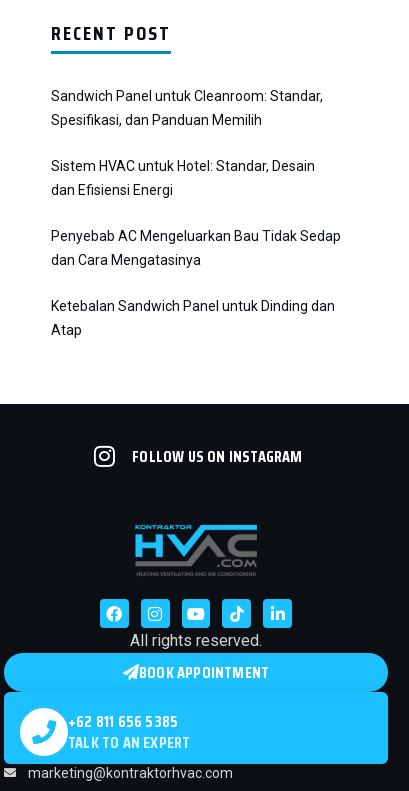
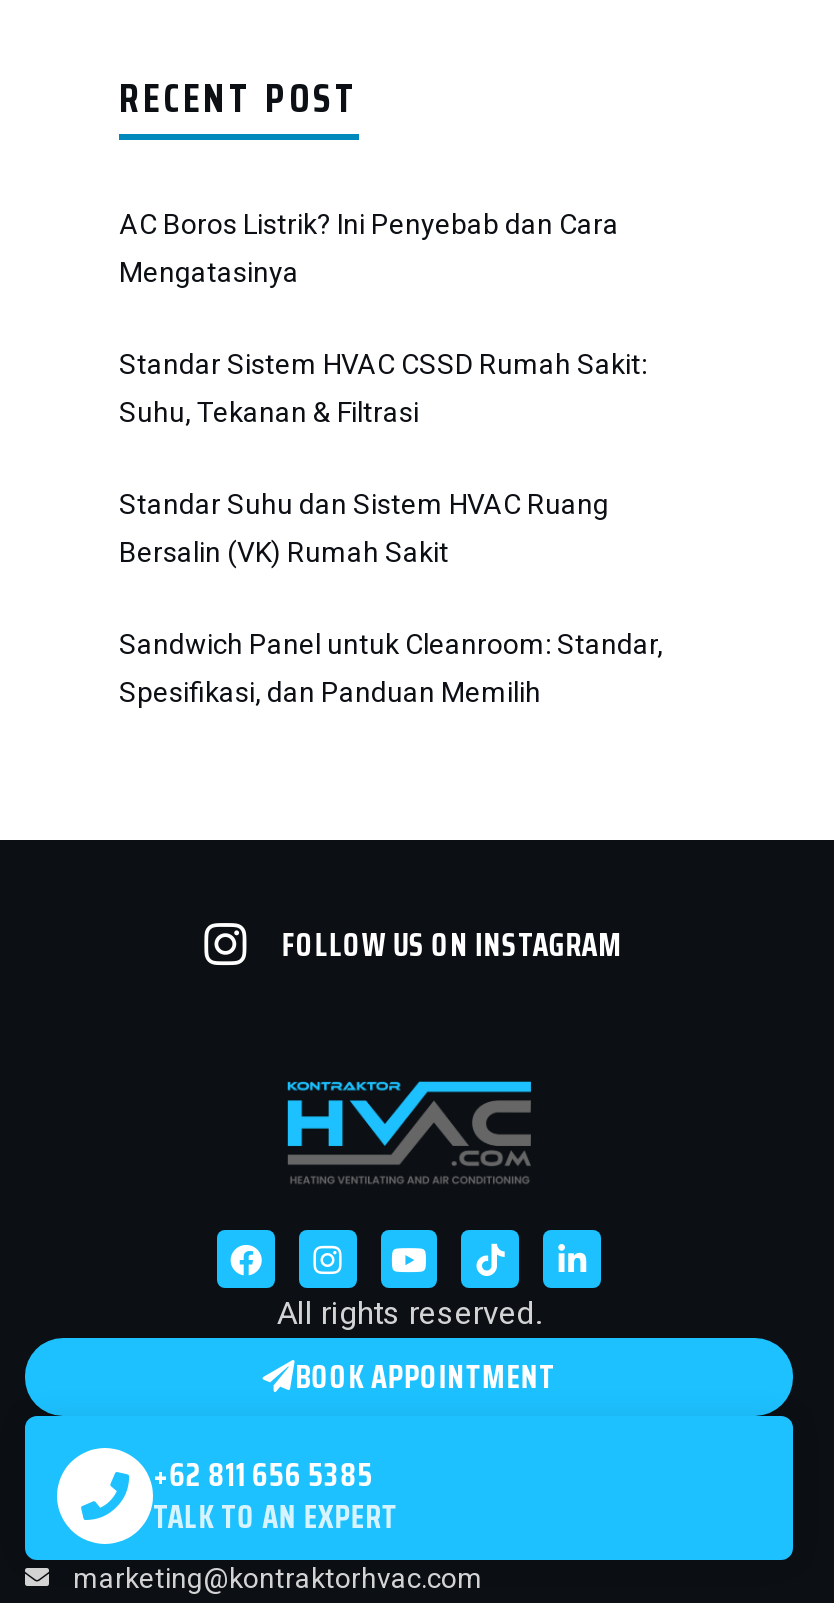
+ AC Boros Listrik? Ini Penyebab dan Cara
+ Mengatasinya
+ Standar Sistem HVAC CSSD Rumah Sakit:
+ Suhu, Tekanan & Filtrasi
+ Standar Suhu dan Sistem HVAC Ruang
+ Bersalin (VK) Rumah Sakit

moved down: Sandwich Panel untuk Cleanroom: Standar, | Spesifikasi, dan Panduan Memilih

- Sistem HVAC untuk Hotel: Standar, Desain
- dan Efisiensi Energi
- Penyebab AC Mengeluarkan Bau Tidak Sedap
- dan Cara Mengatasinya
- Ketebalan Sandwich Panel untuk Dinding dan
- Atap
